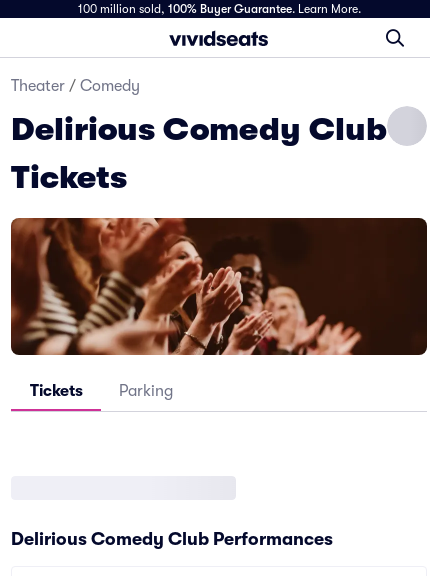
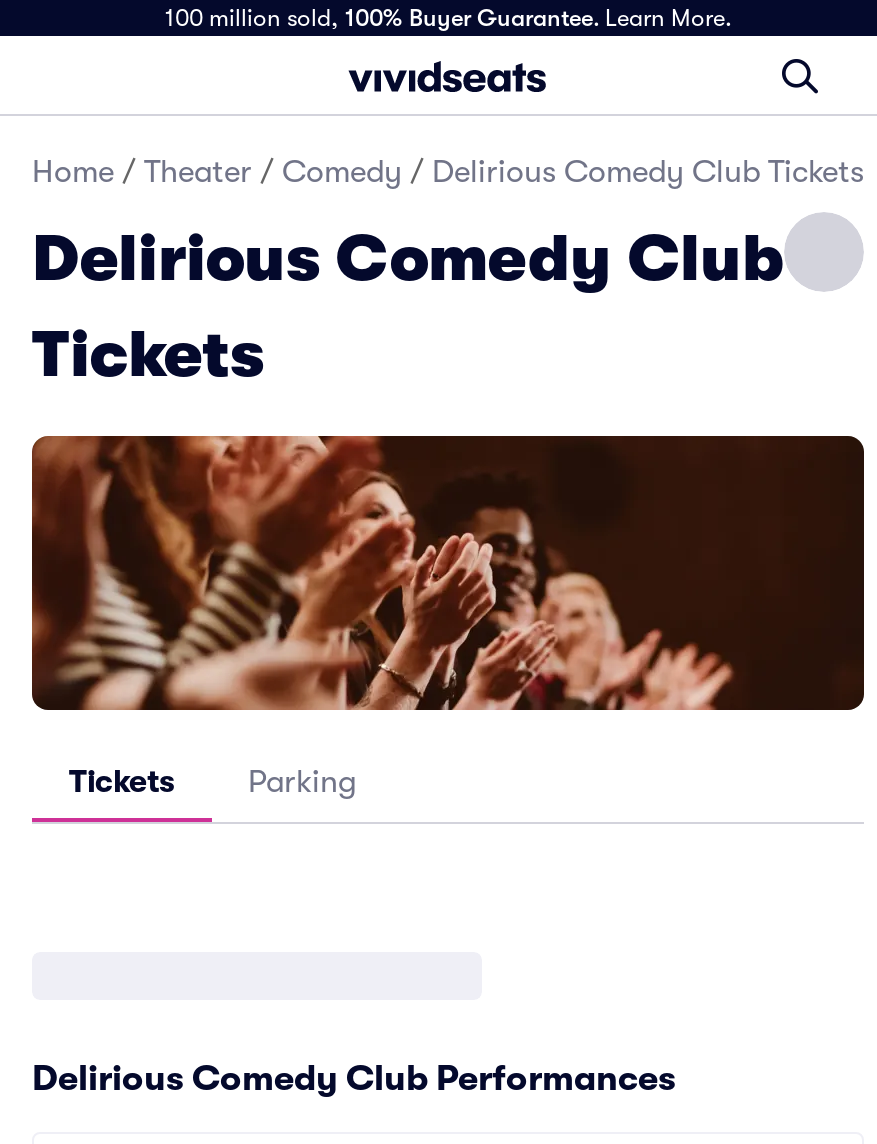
- Theater / Comedy
+ Home / Theater / Comedy / Delirious Comedy Club Tickets
